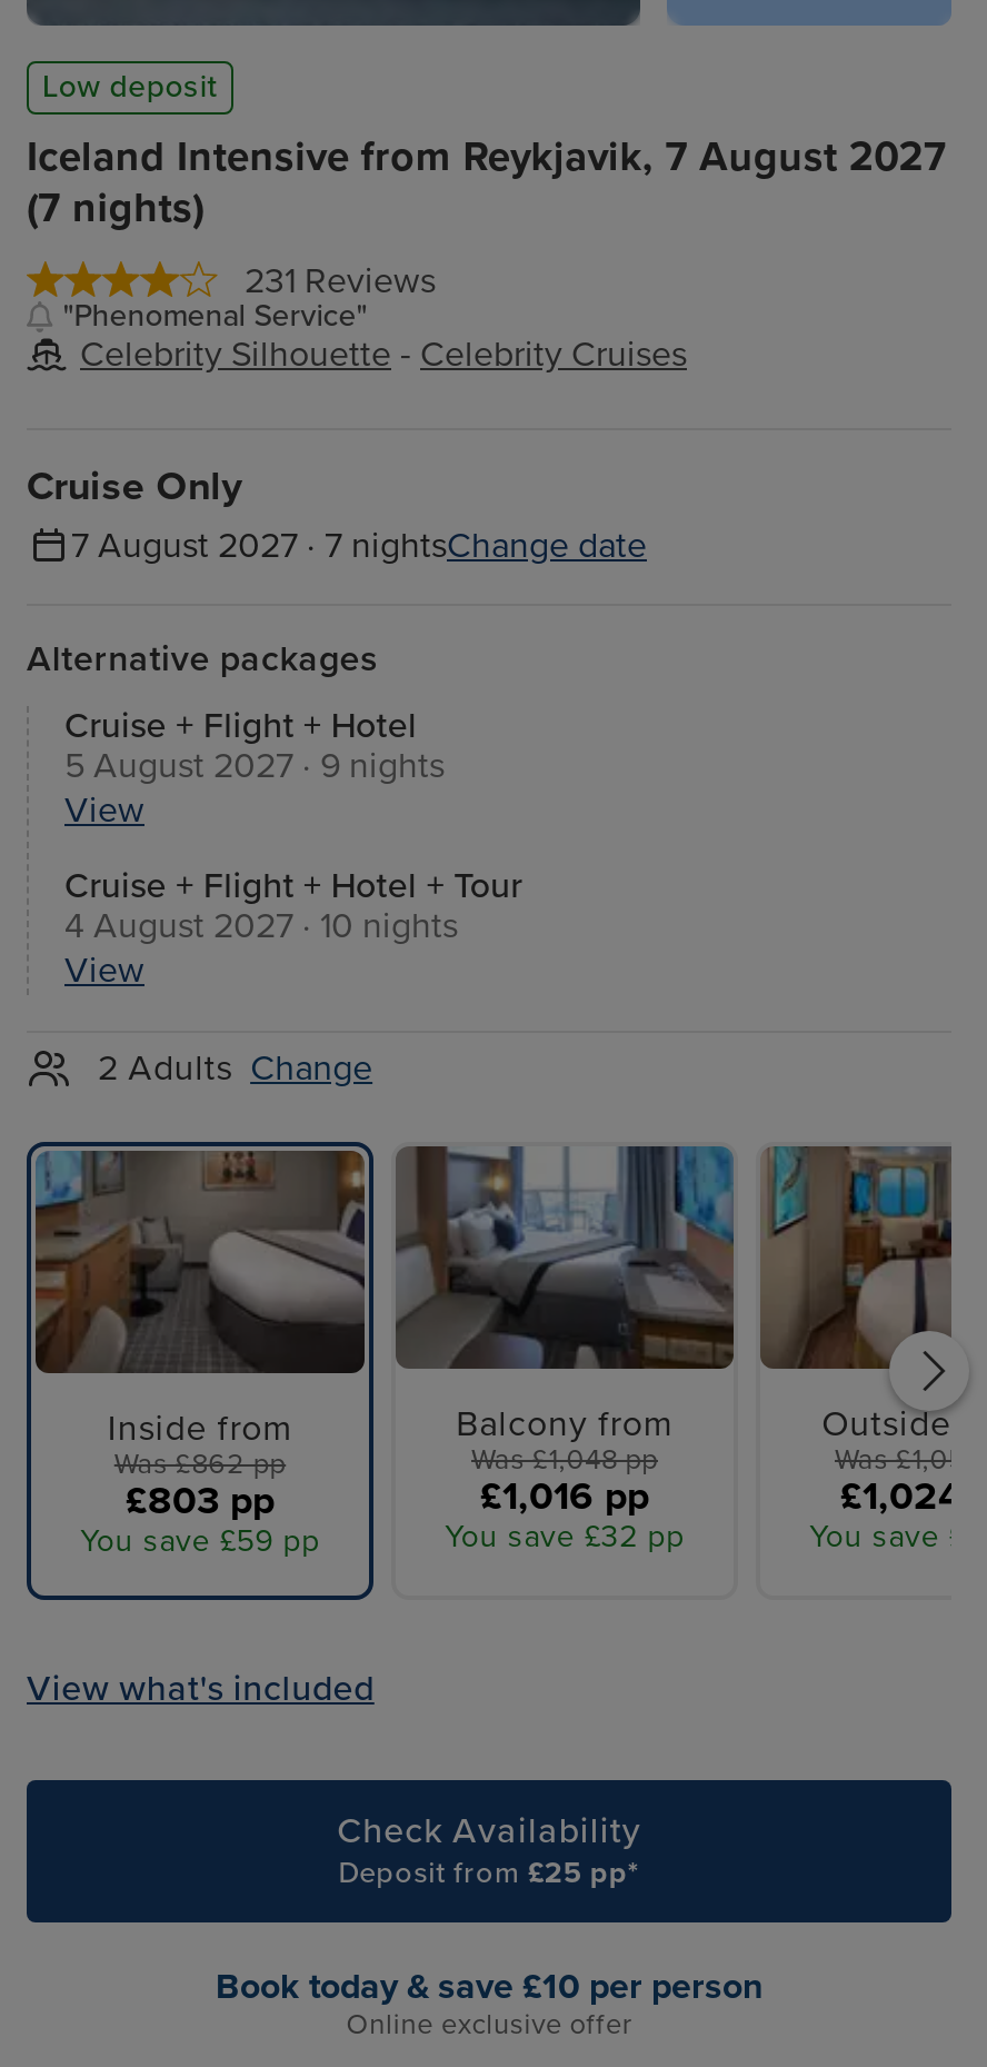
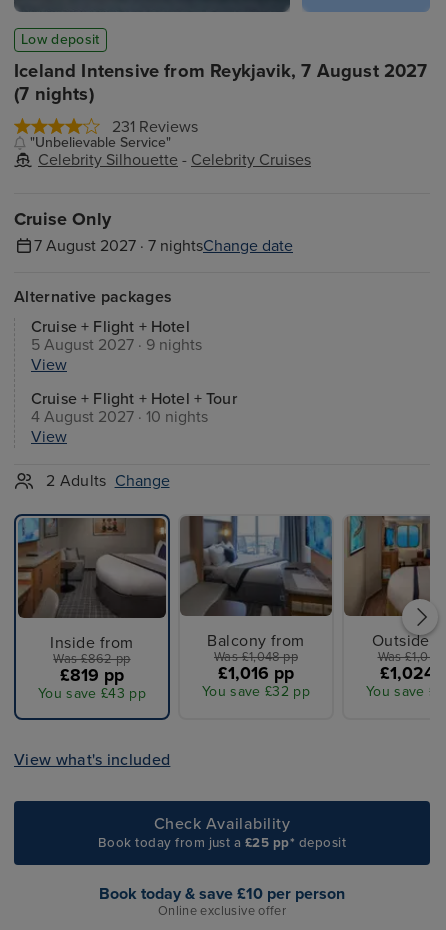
- "Phenomenal Service"
+ "Unbelievable Service"

- £803 pp
+ £819 pp

- You save £59 pp
+ You save £43 pp

- Deposit from £25 pp*
+ Book today from just a £25 pp* deposit
